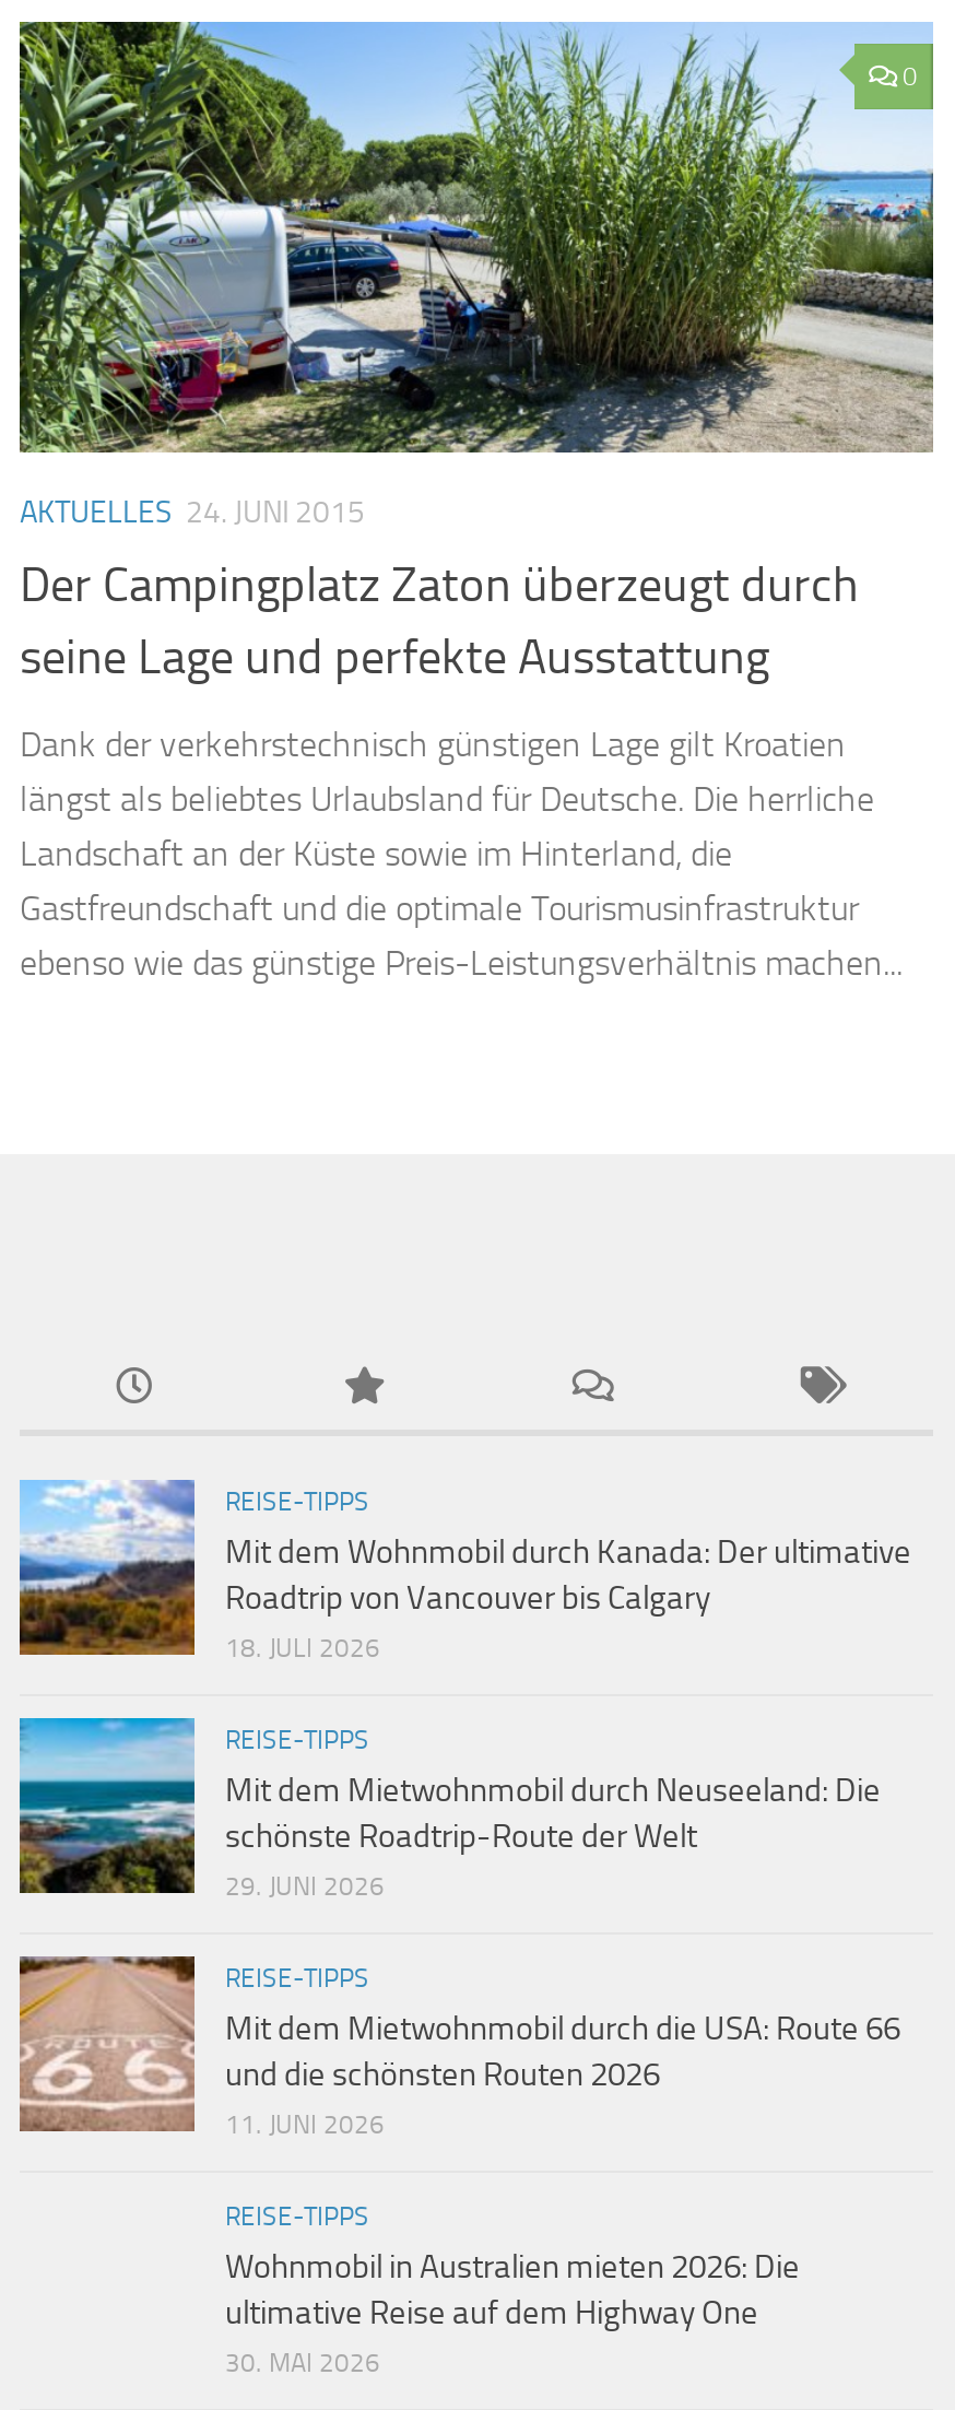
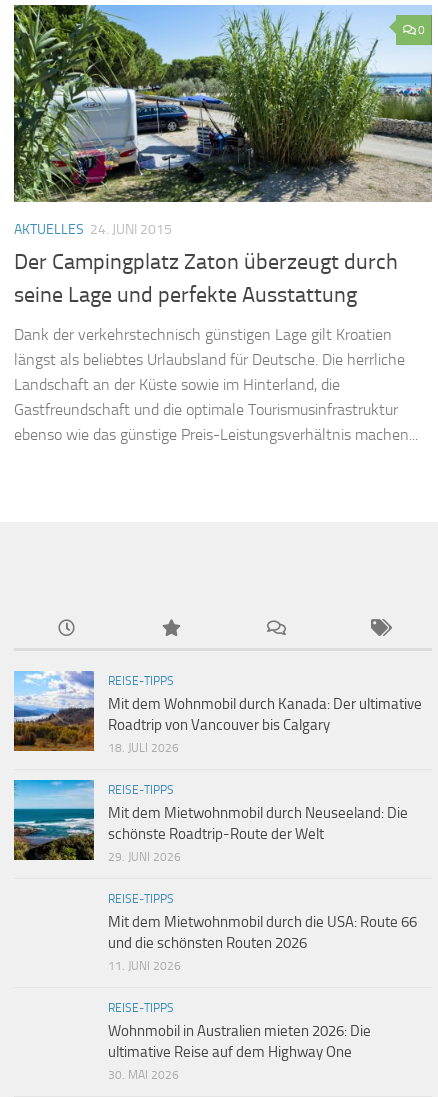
- [image]
